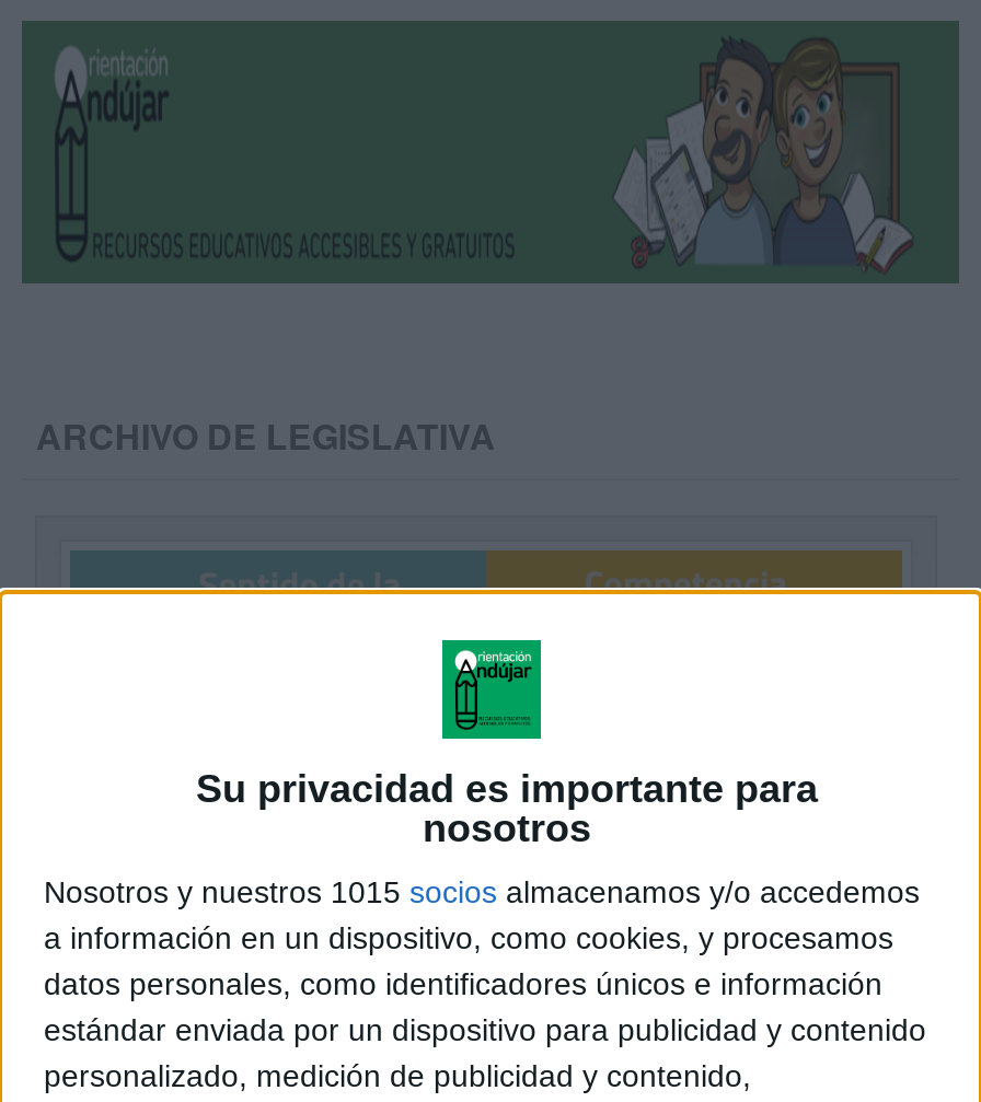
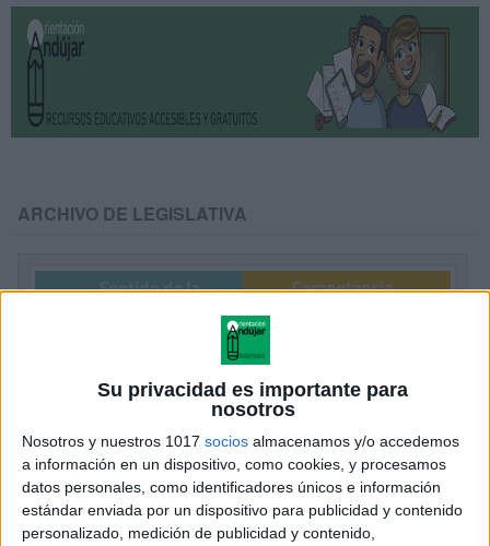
- Nosotros y nuestros 1015 socios almacenamos y/o accedemos
+ Nosotros y nuestros 1017 socios almacenamos y/o accedemos
